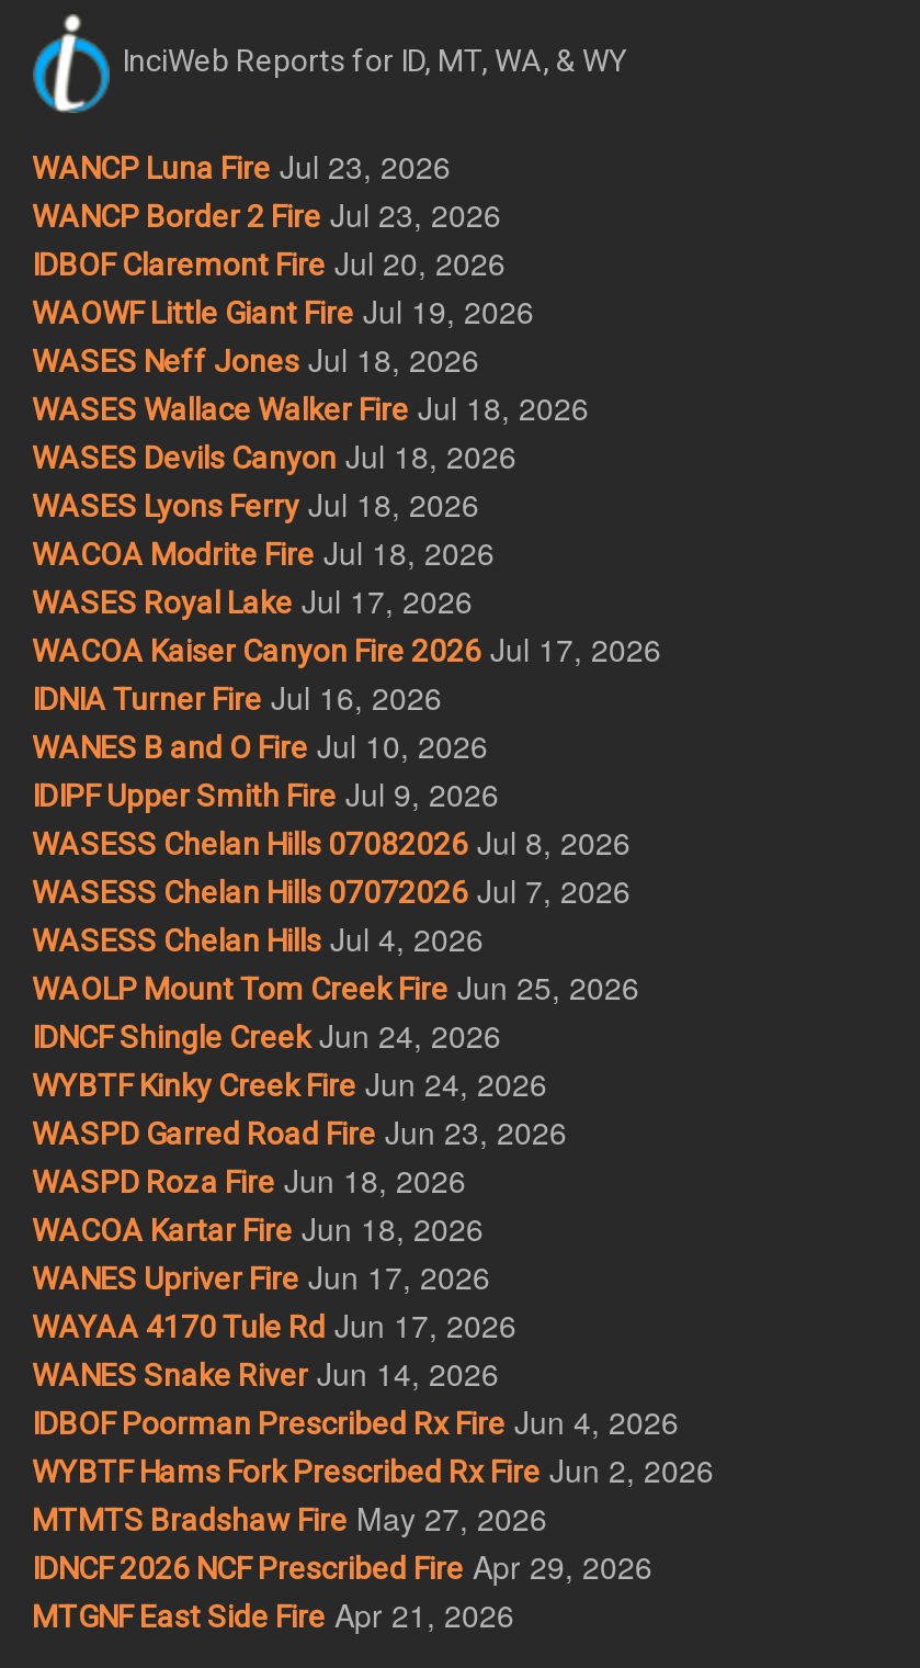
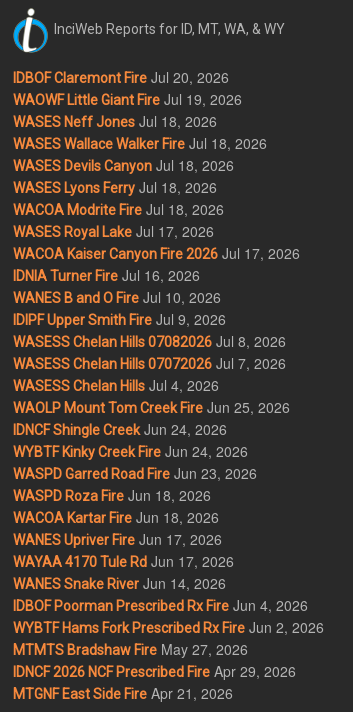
- WANCP Luna Fire Jul 23, 2026
- WANCP Border 2 Fire Jul 23, 2026
